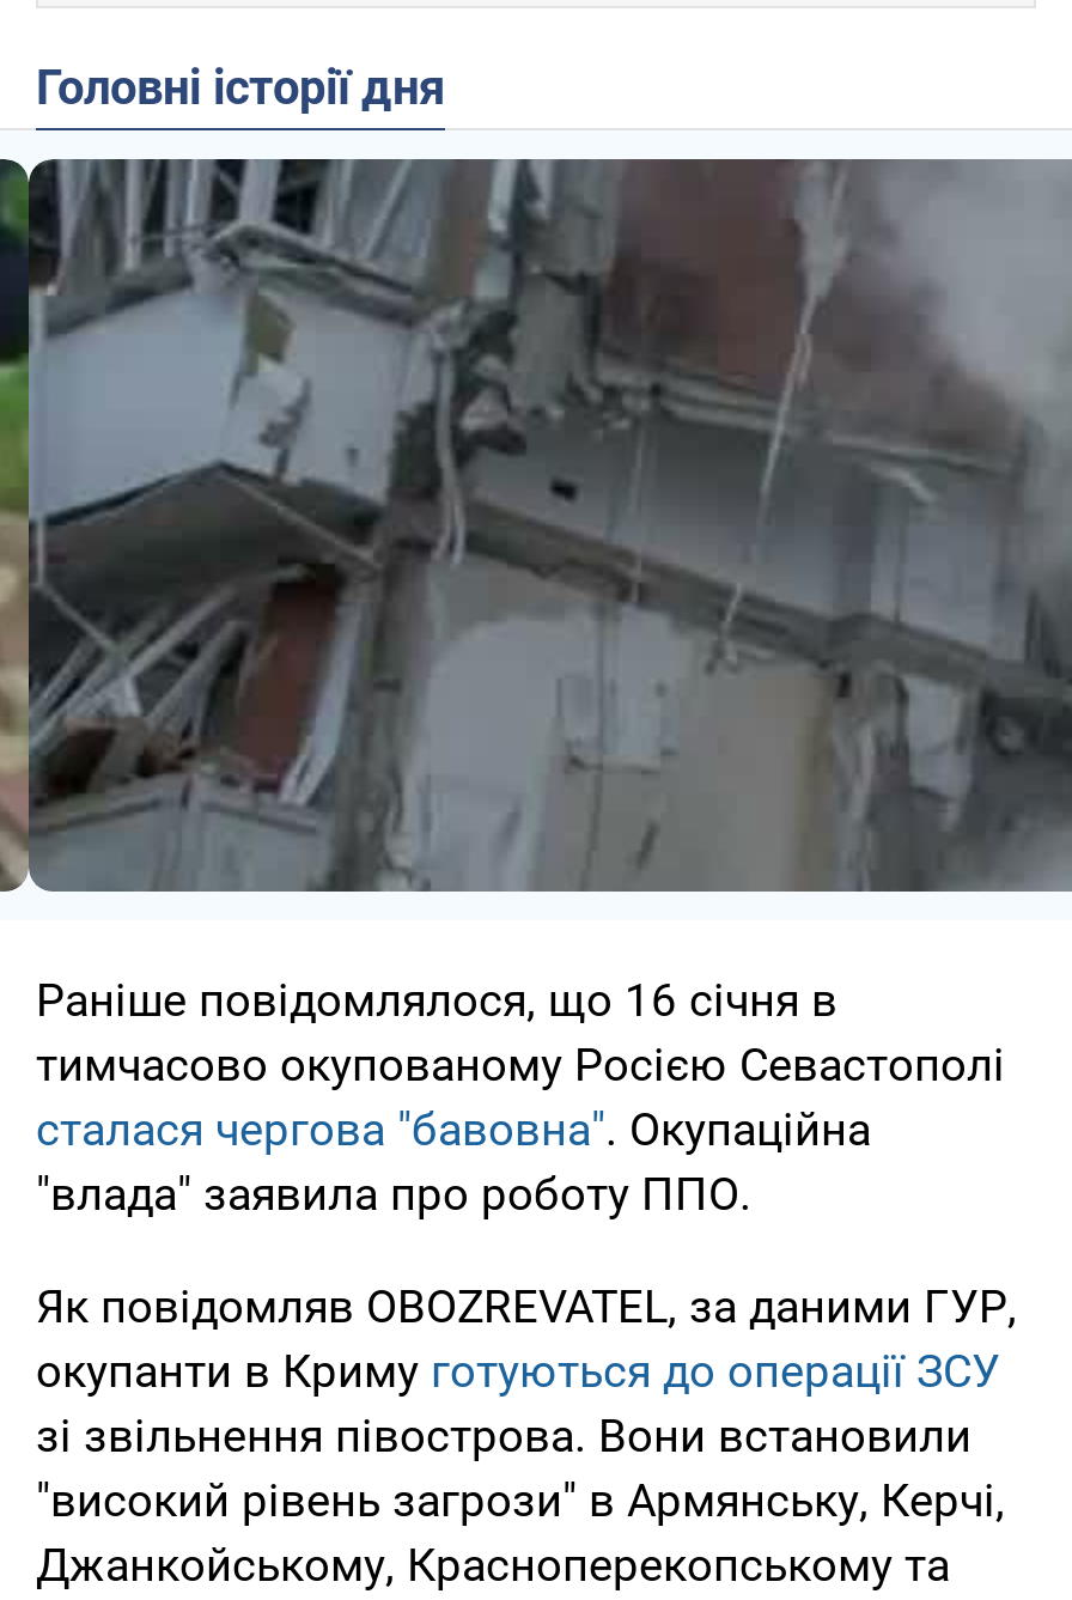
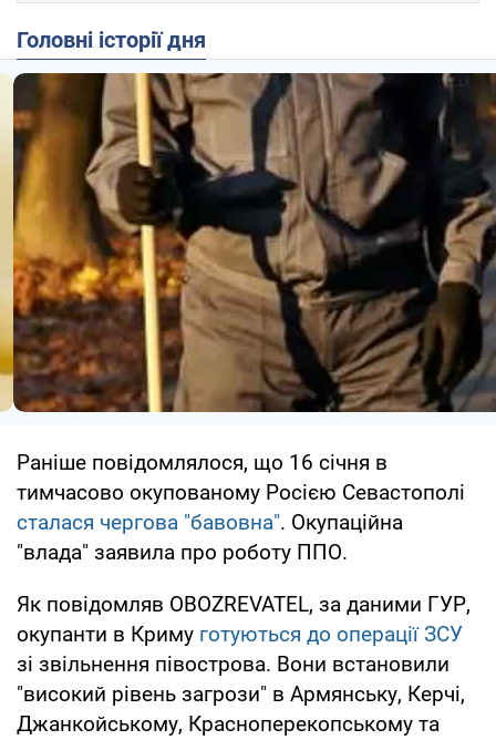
- [image]
+ [image]
